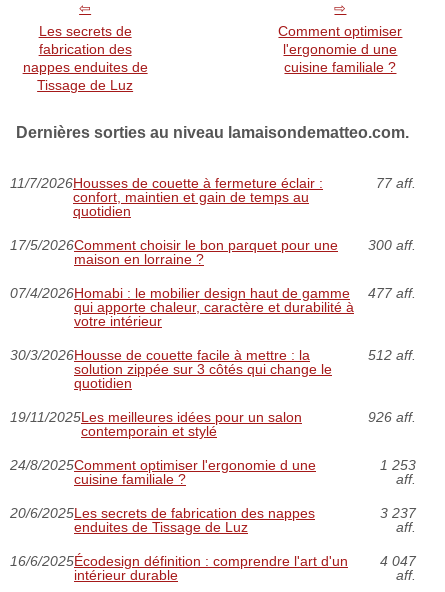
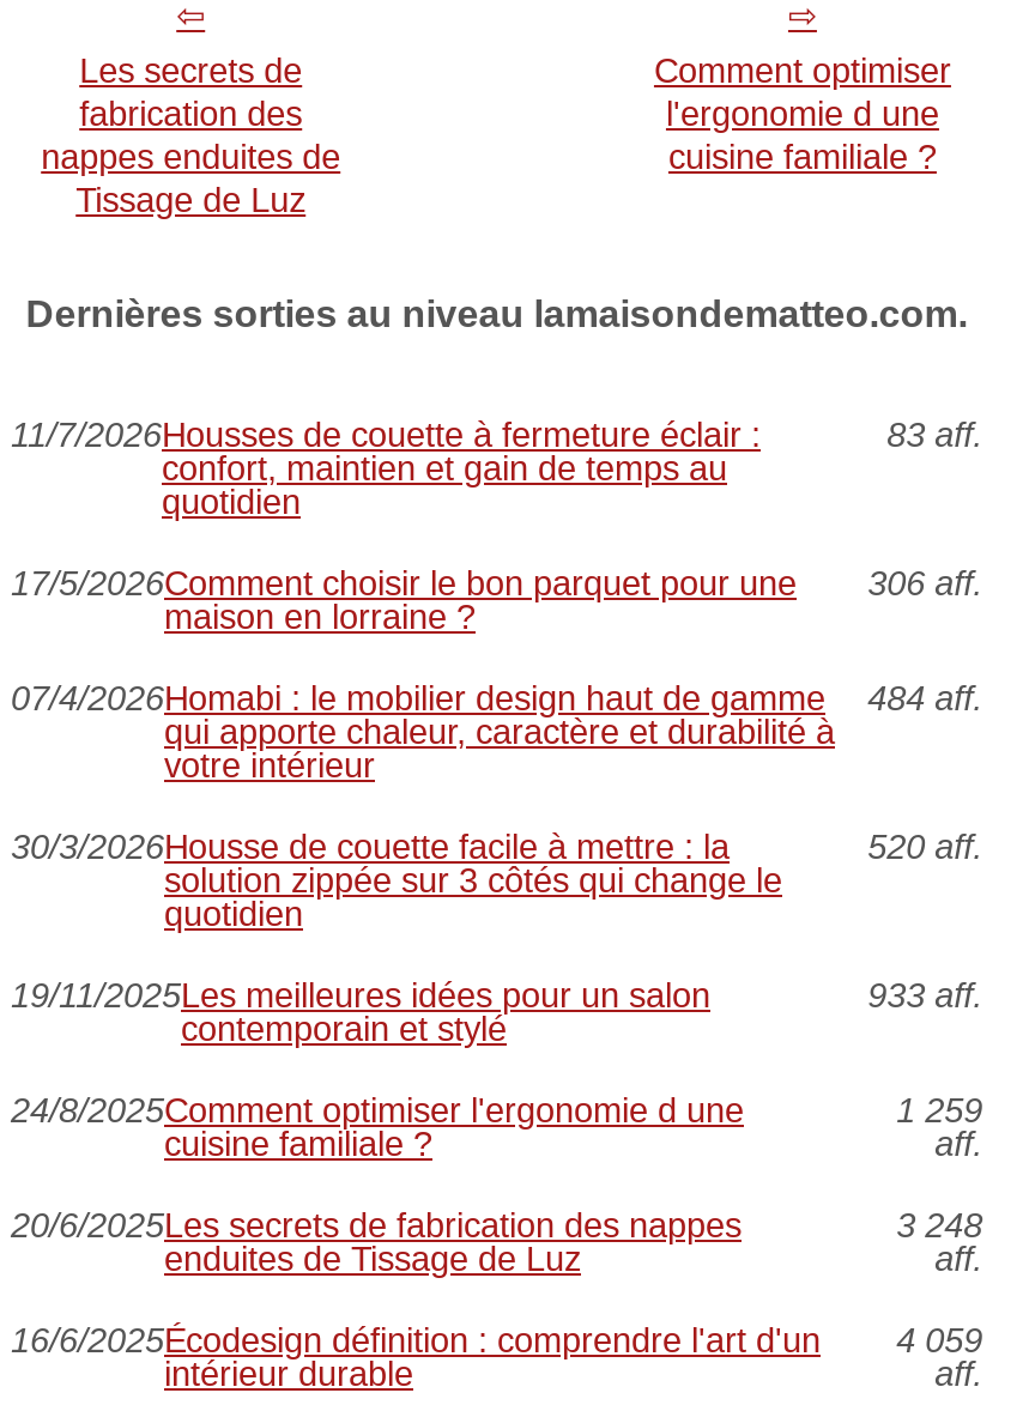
- 77 aff.
+ 83 aff.

- 17/5/2026Comment choisir le bon parquet pour une 300 aff.
+ 17/5/2026Comment choisir le bon parquet pour une 306 aff.

- 07/4/2026Homabi : le mobilier design haut de gamme 477 aff.
+ 07/4/2026Homabi : le mobilier design haut de gamme 484 aff.

- 512 aff.
+ 520 aff.

- 926 aff.
+ 933 aff.

- 1 253
+ 1 259

- 3 237
+ 3 248

- 16/6/2025Écodesign définition : comprendre l'art d'un 4 047
+ 16/6/2025Écodesign définition : comprendre l'art d'un 4 059
